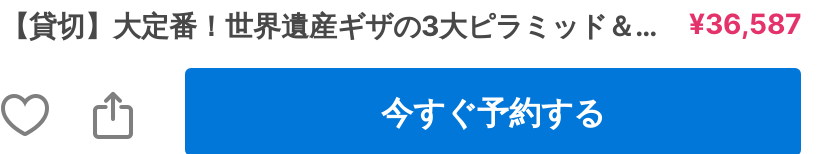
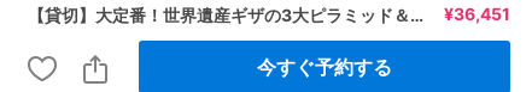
- ¥36,587
+ ¥36,451
